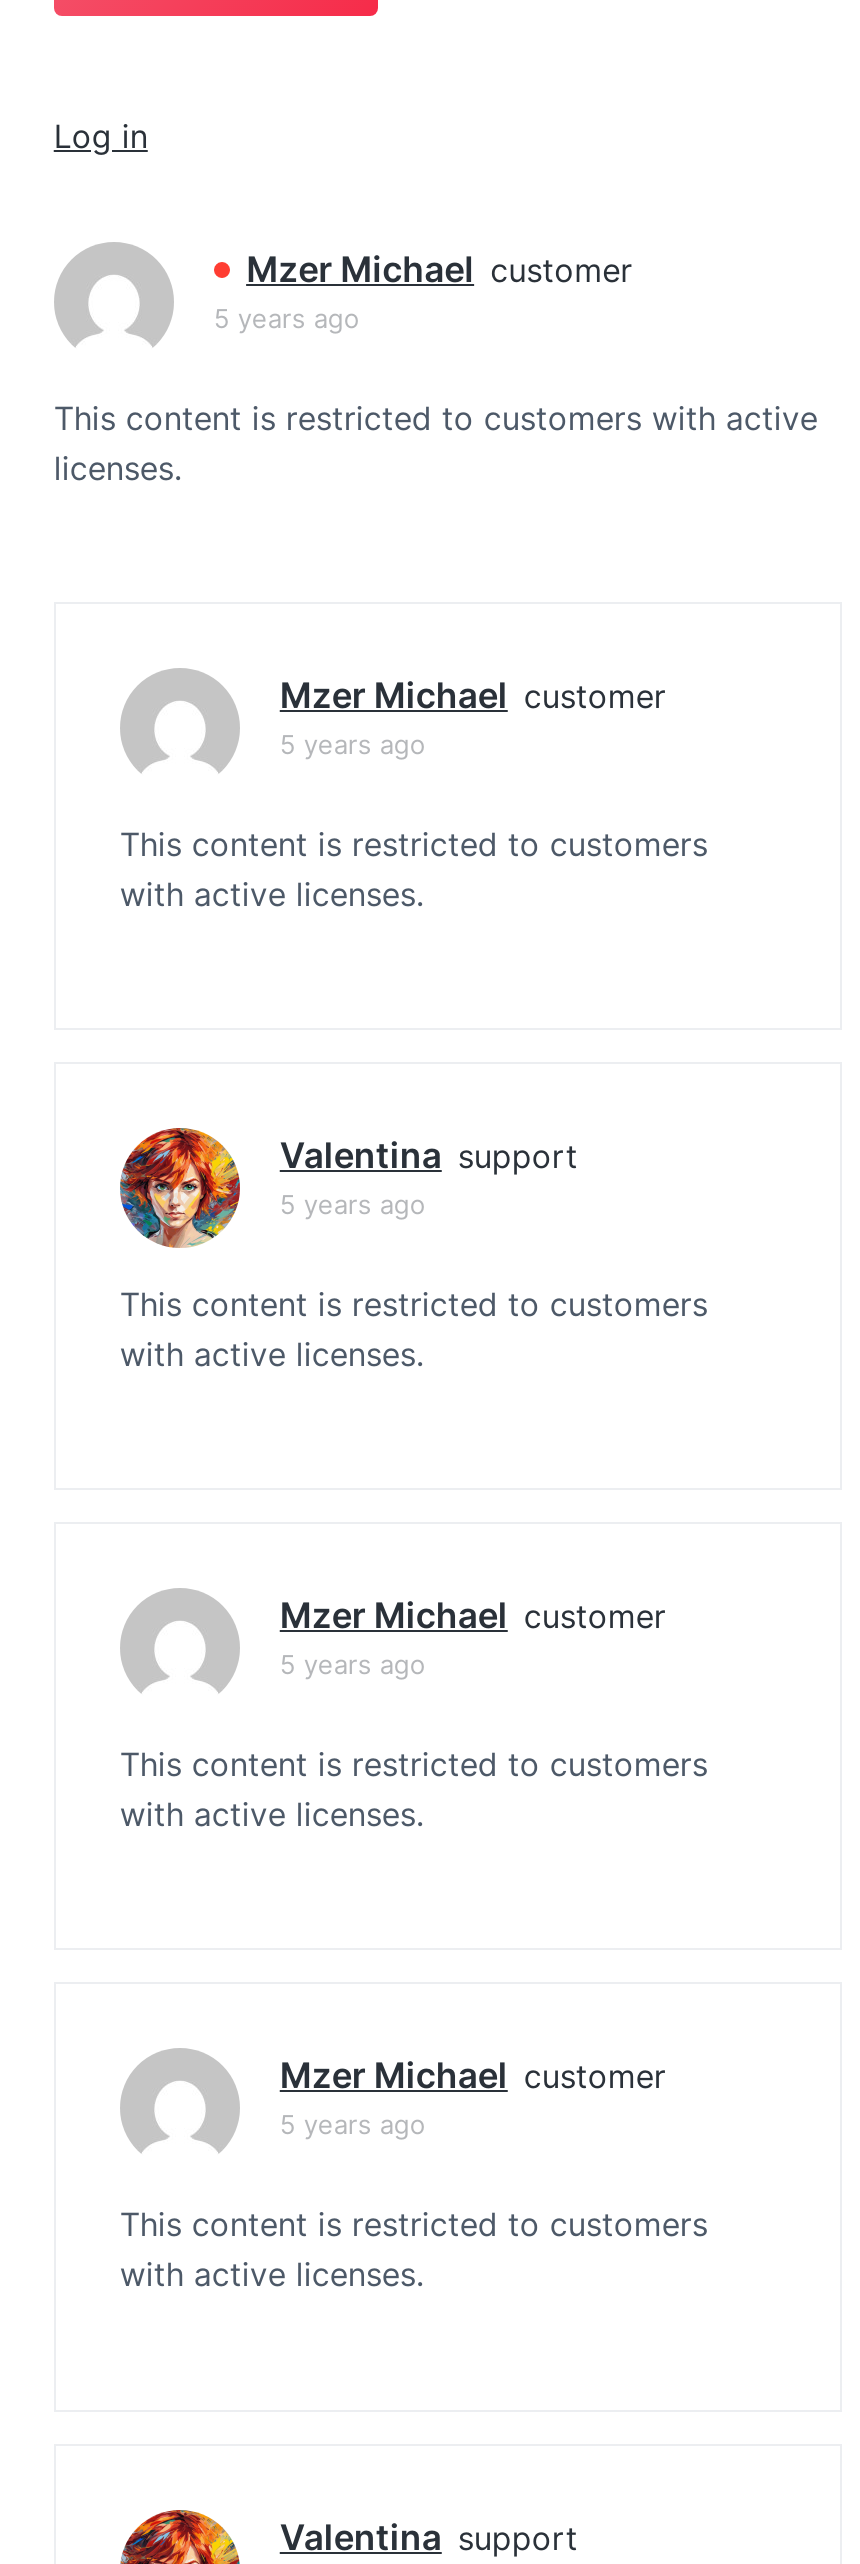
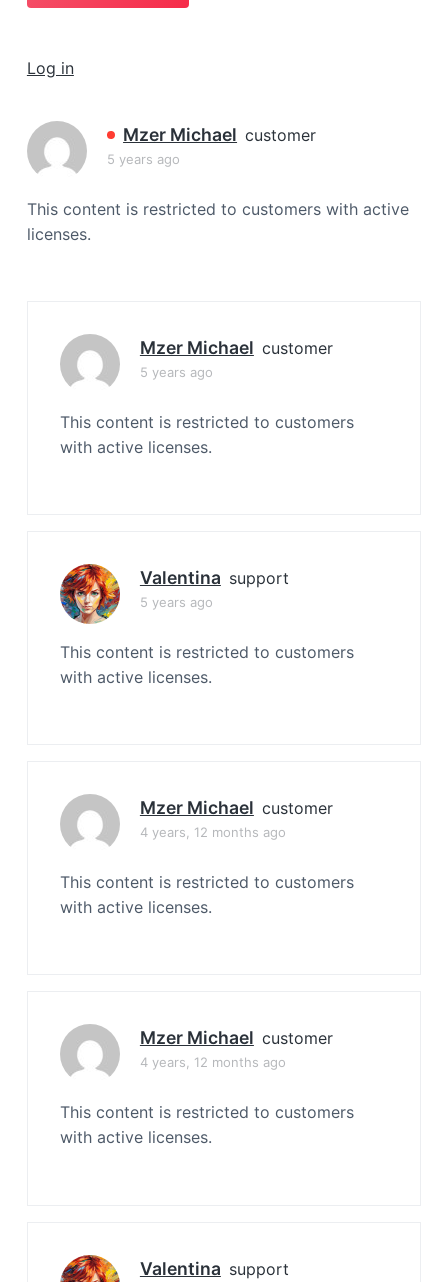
- 5 years ago
+ 4 years, 12 months ago

- 5 years ago
+ 4 years, 12 months ago
